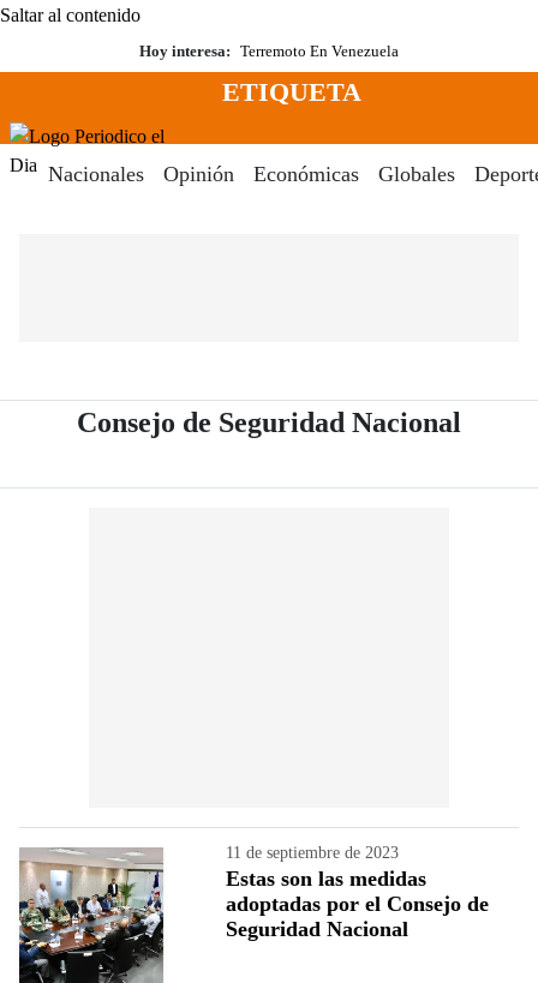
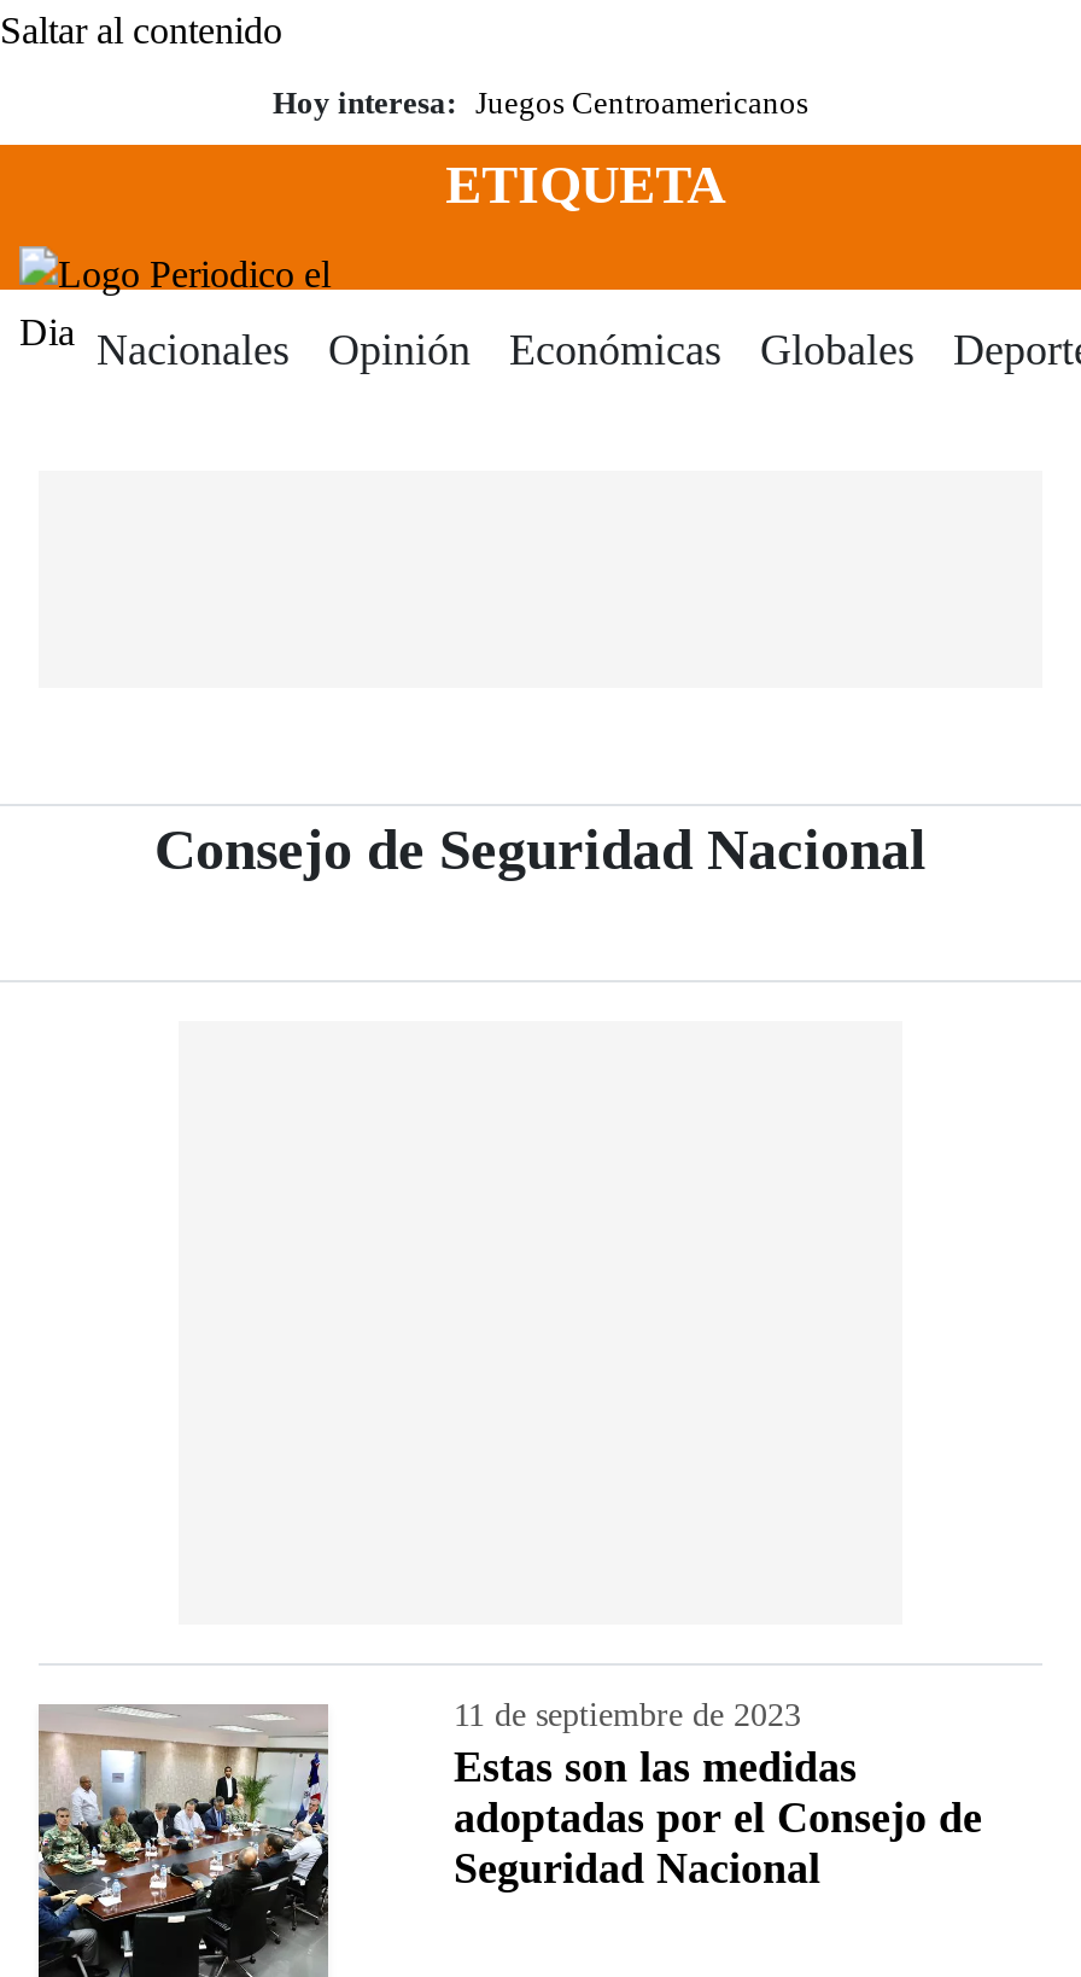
- Hoy interesa: Terremoto En Venezuela
+ Hoy interesa: Juegos Centroamericanos
